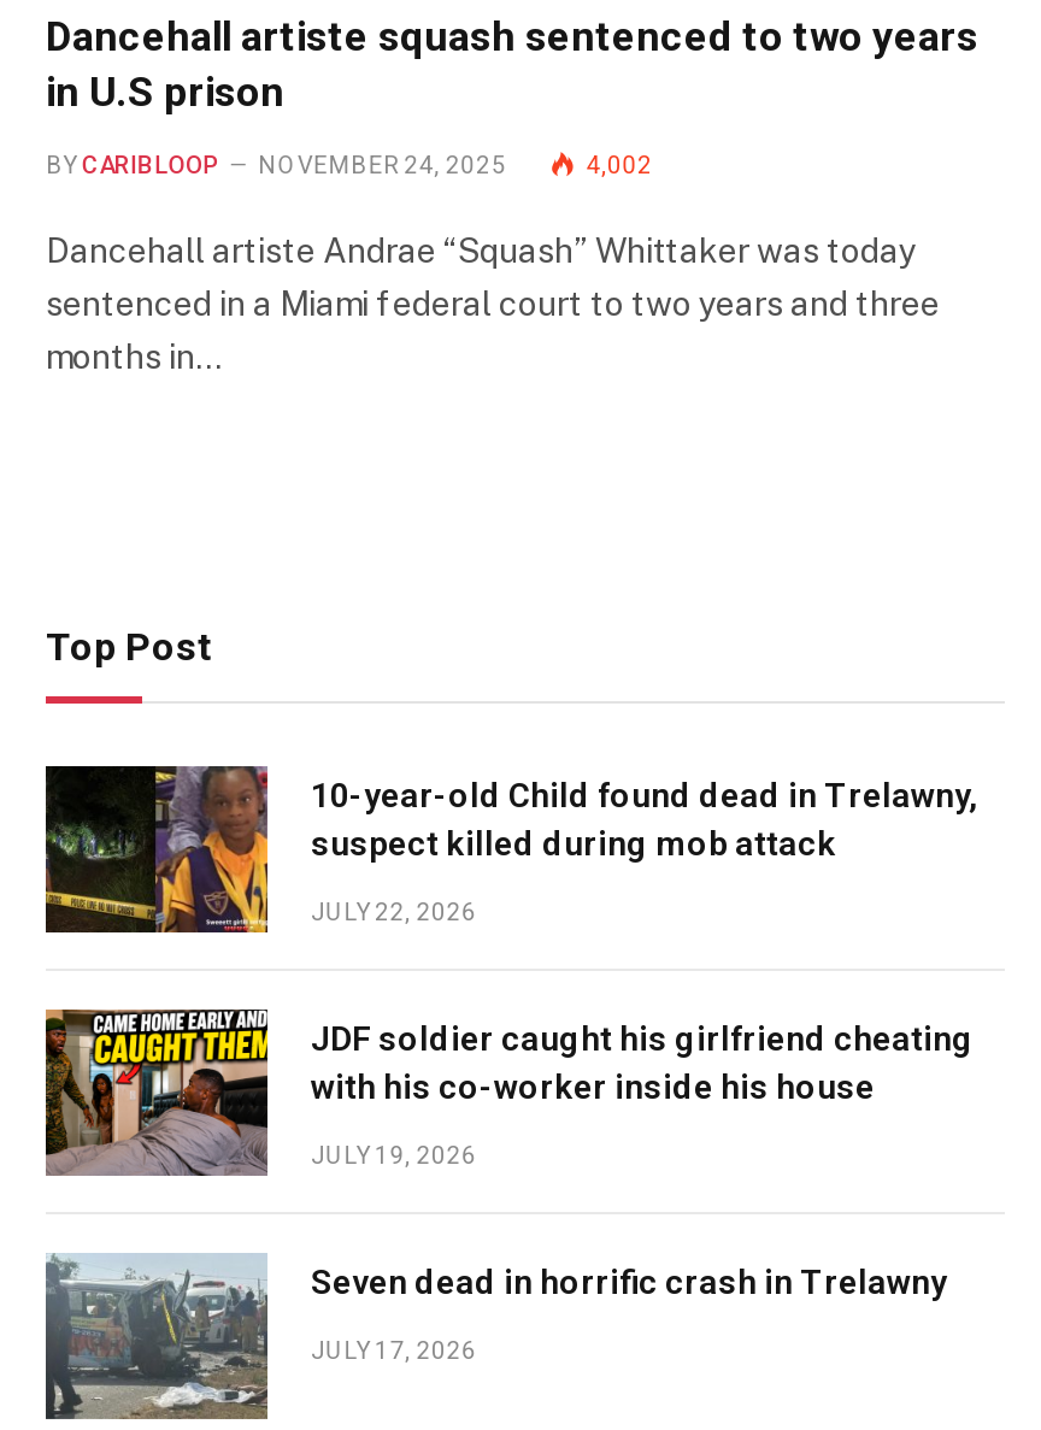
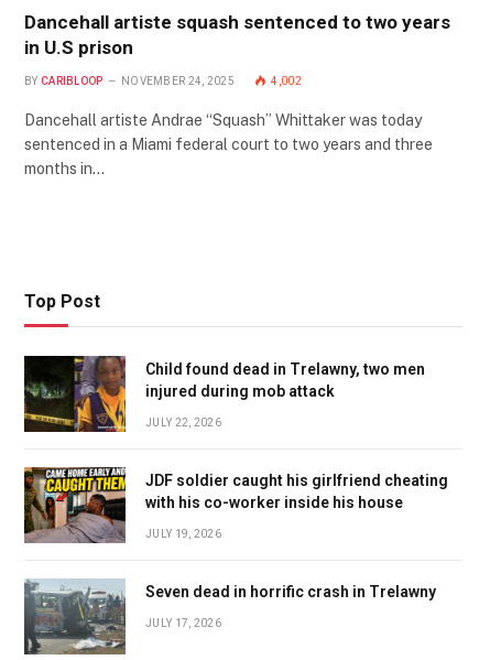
- 10-year-old Child found dead in Trelawny,
- suspect killed during mob attack
+ Child found dead in Trelawny, two men
+ injured during mob attack
